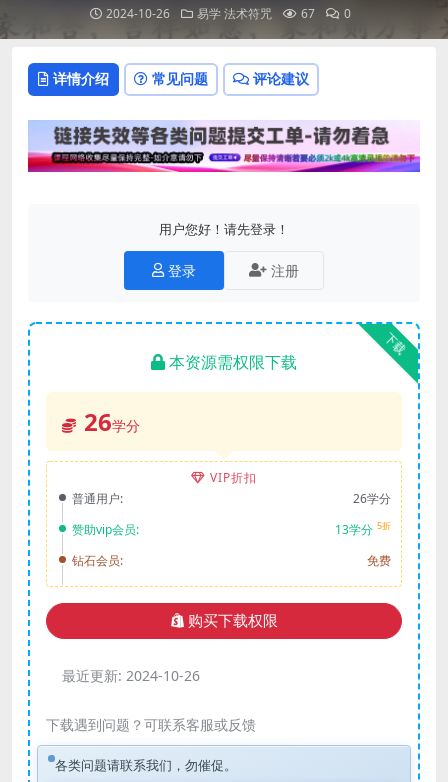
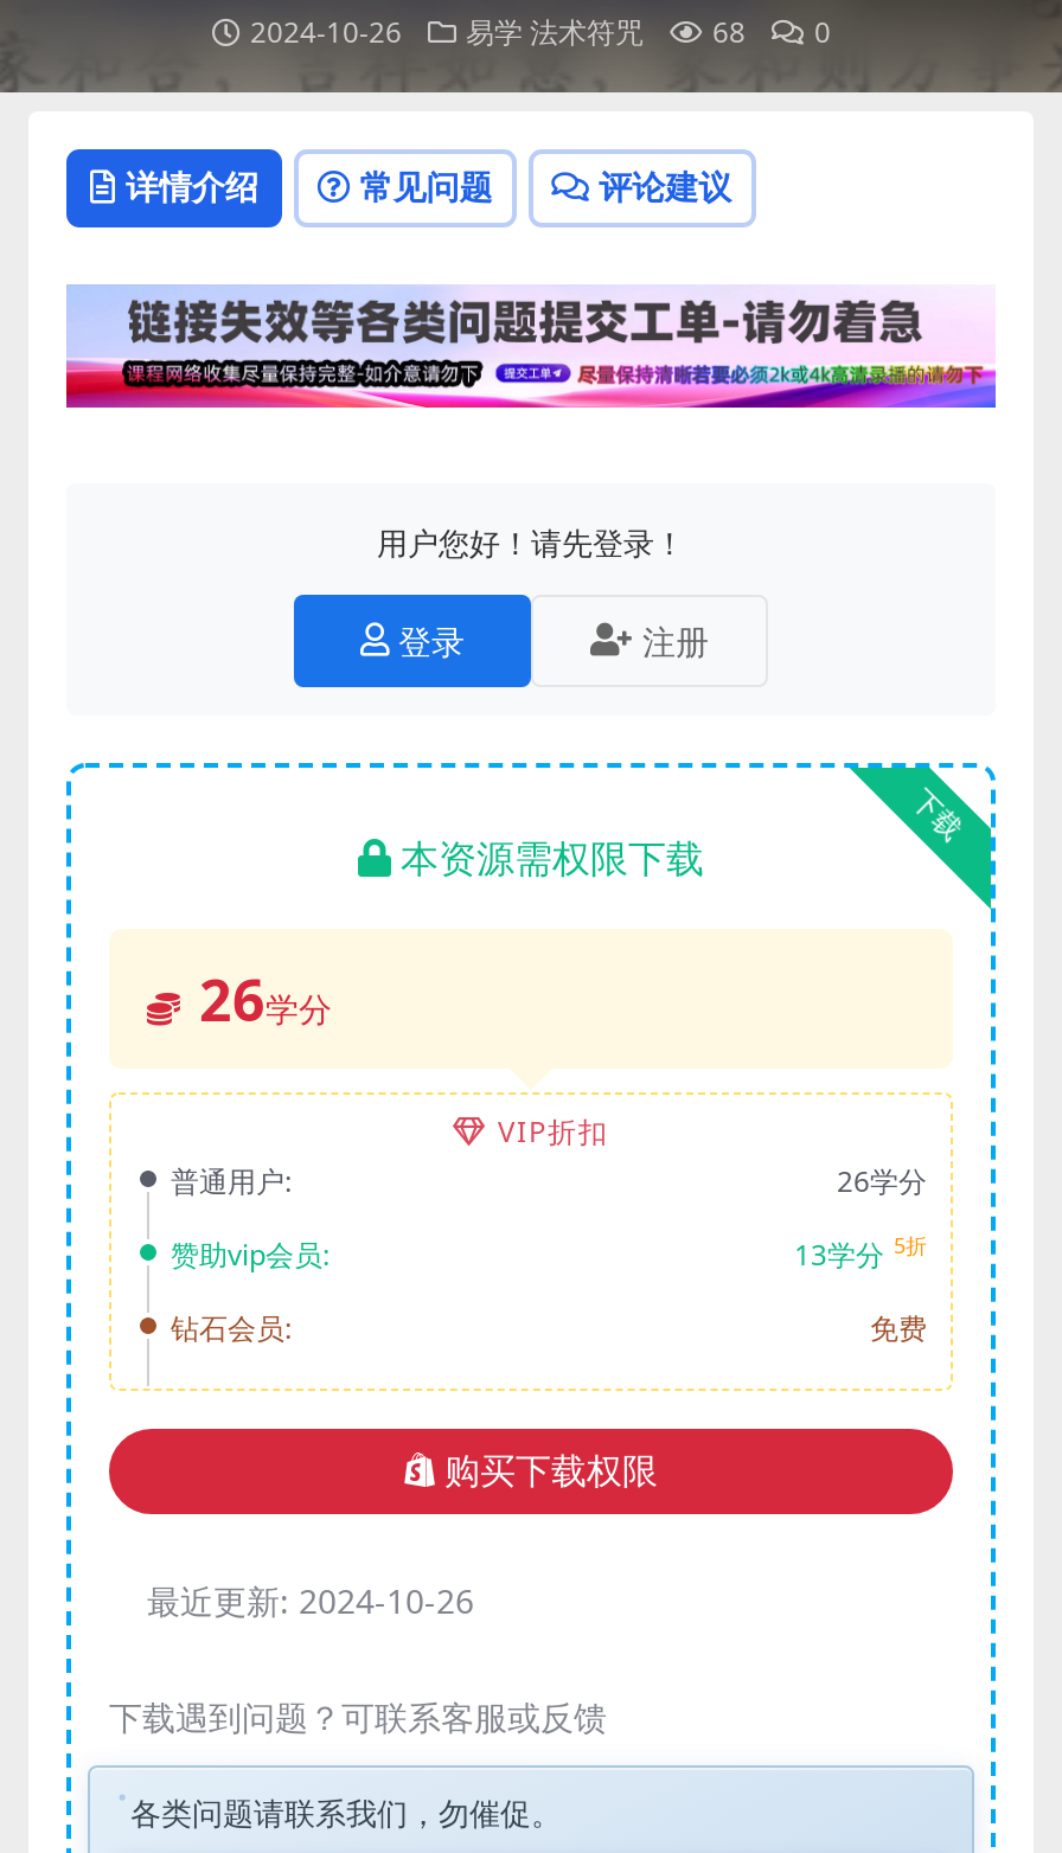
- 2024-10-26 易学 法术符咒 67 0
+ 2024-10-26 易学 法术符咒 68 0
